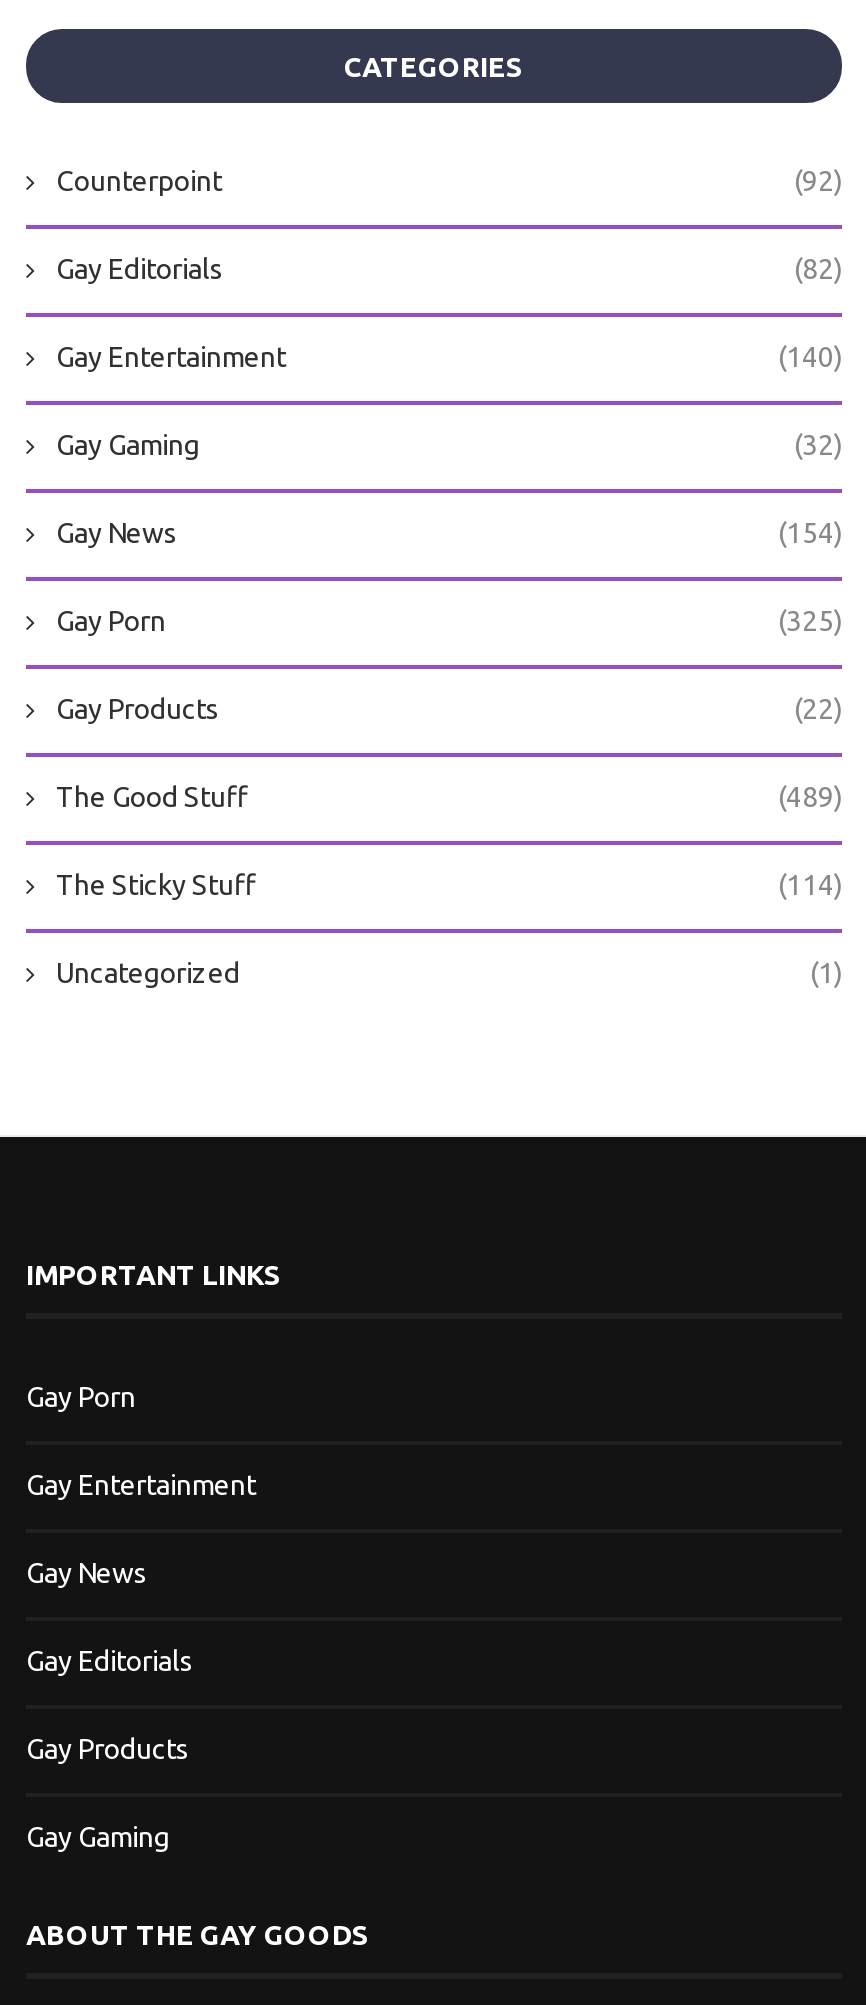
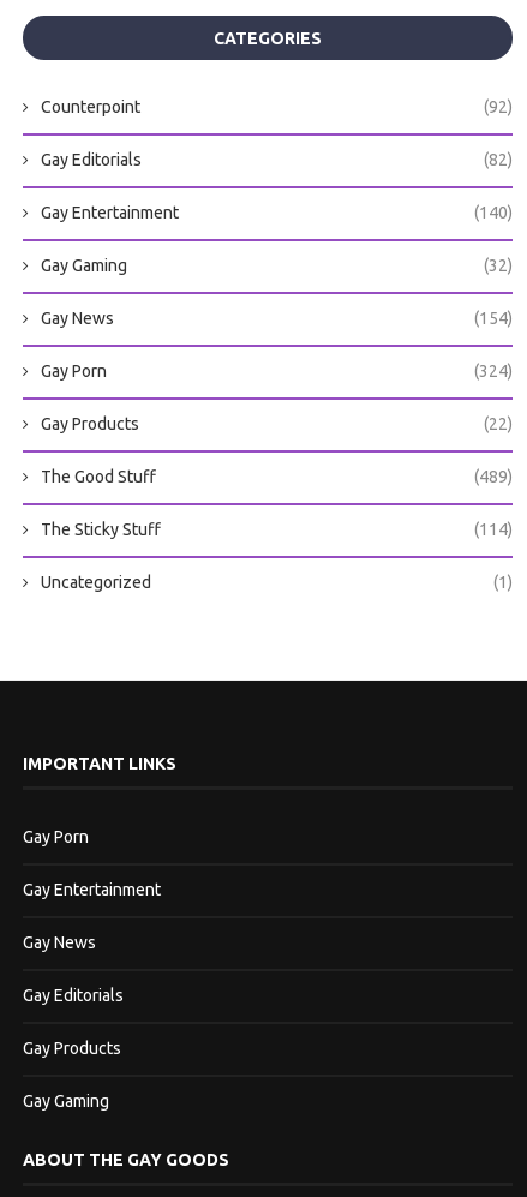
- (325)
+ (324)
